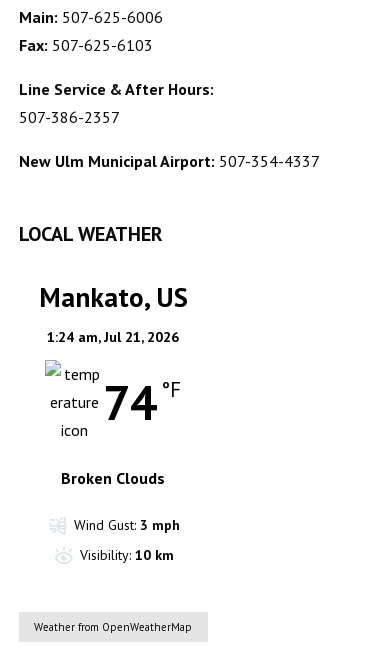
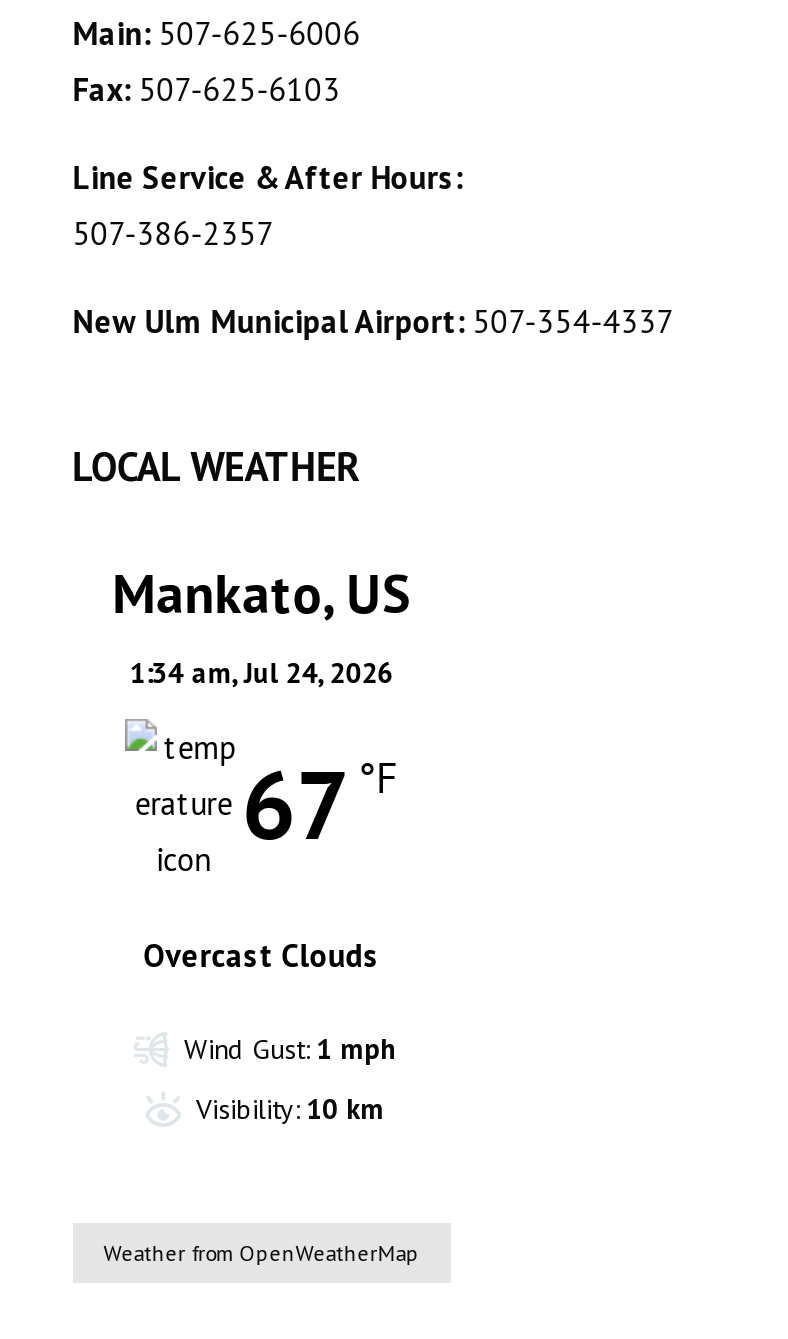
- 1:24 am,Jul 21, 2026
+ 1:34 am,Jul 24, 2026

- 74 °F
+ 67 °F

- Broken Clouds
+ Overcast Clouds

- Wind Gust: 3 mph
+ Wind Gust: 1 mph
